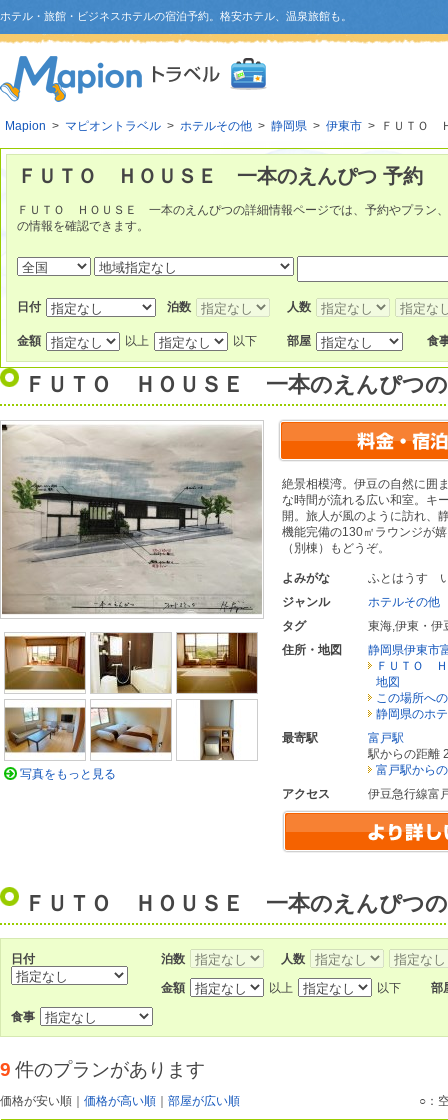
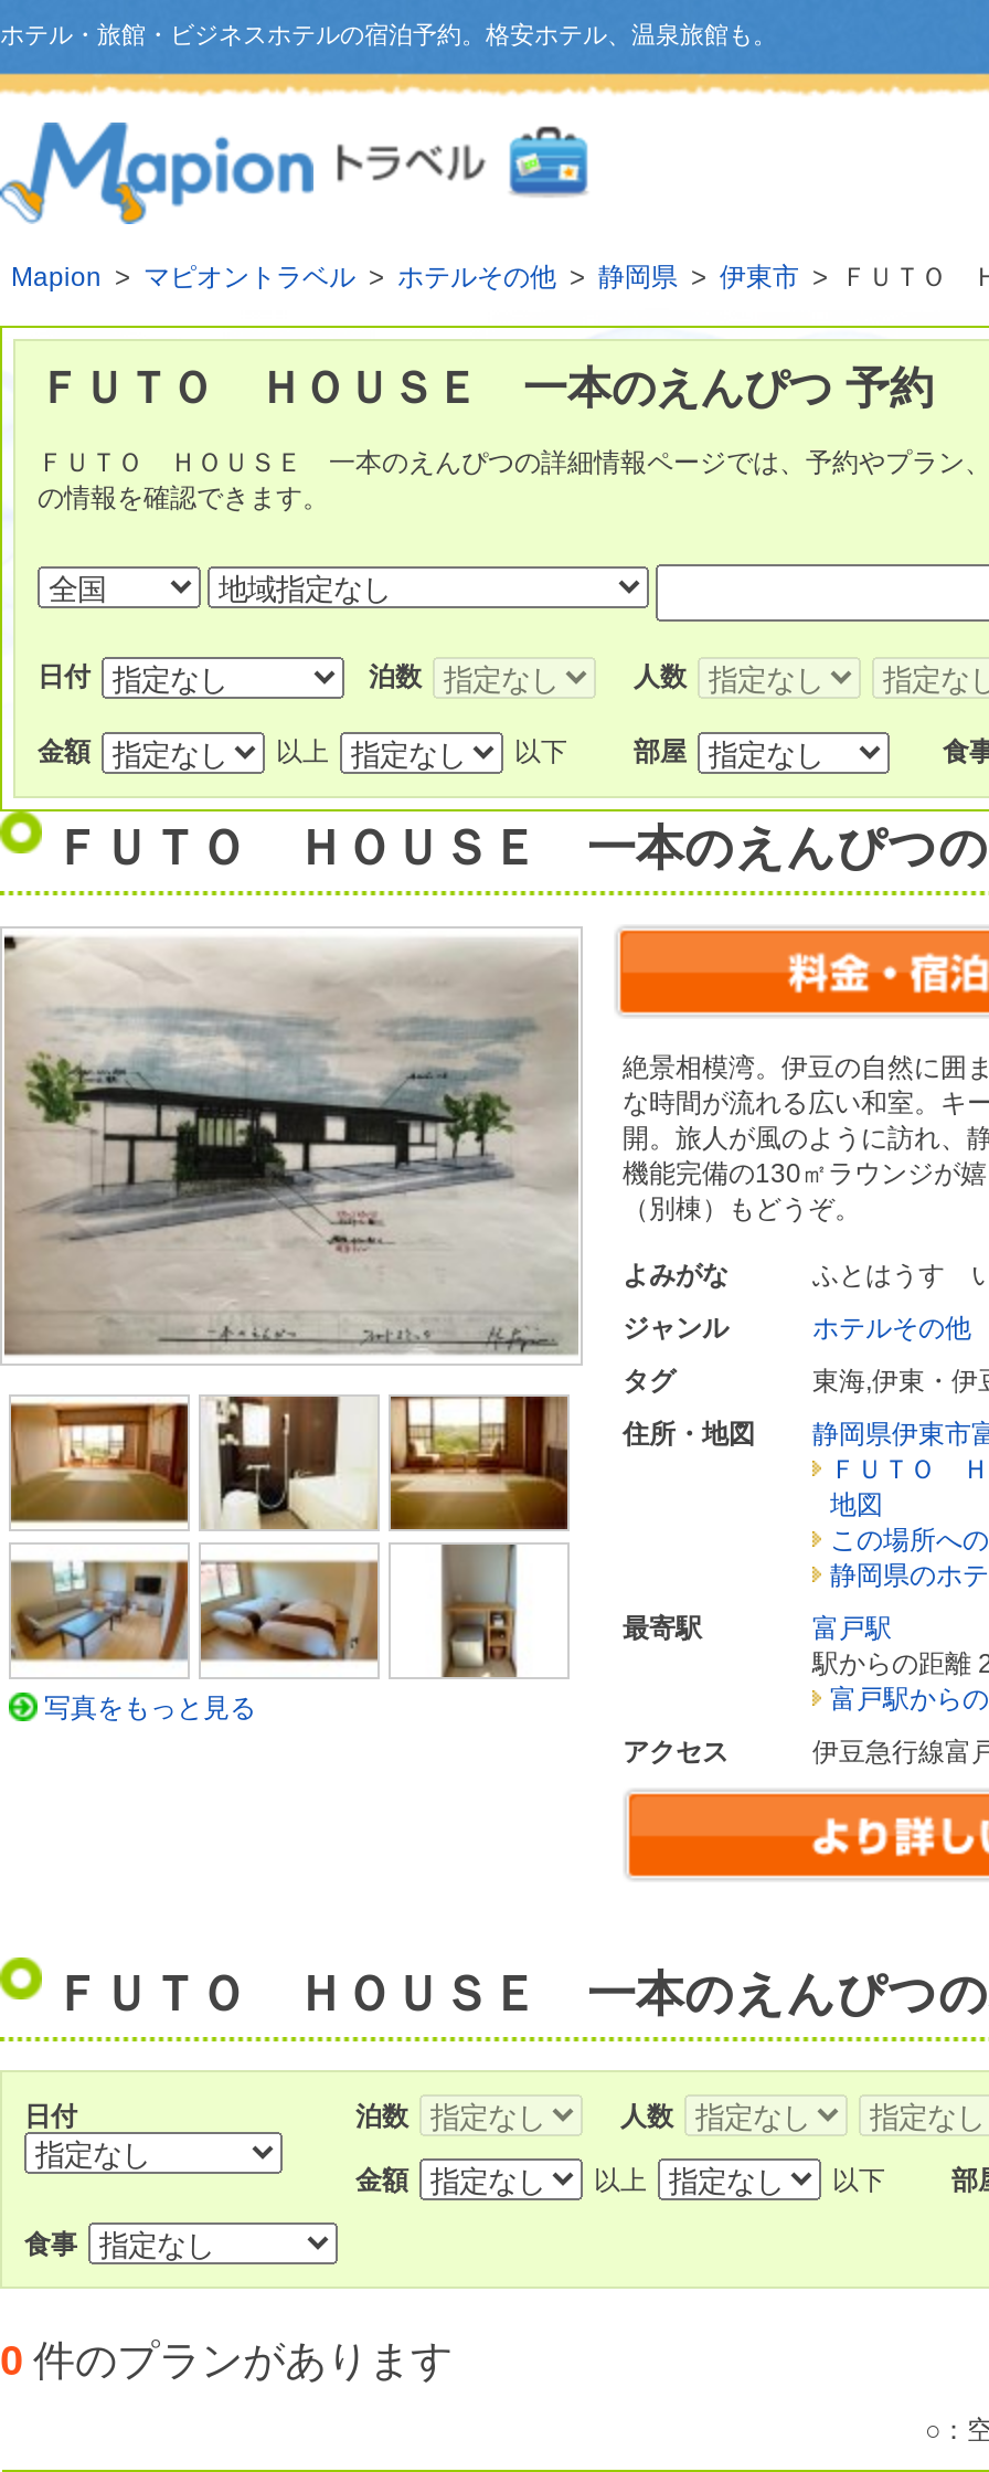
- 9 件のプランがあります
- 価格が安い順｜価格が高い順｜部屋が広い順
+ 0 件のプランがあります
